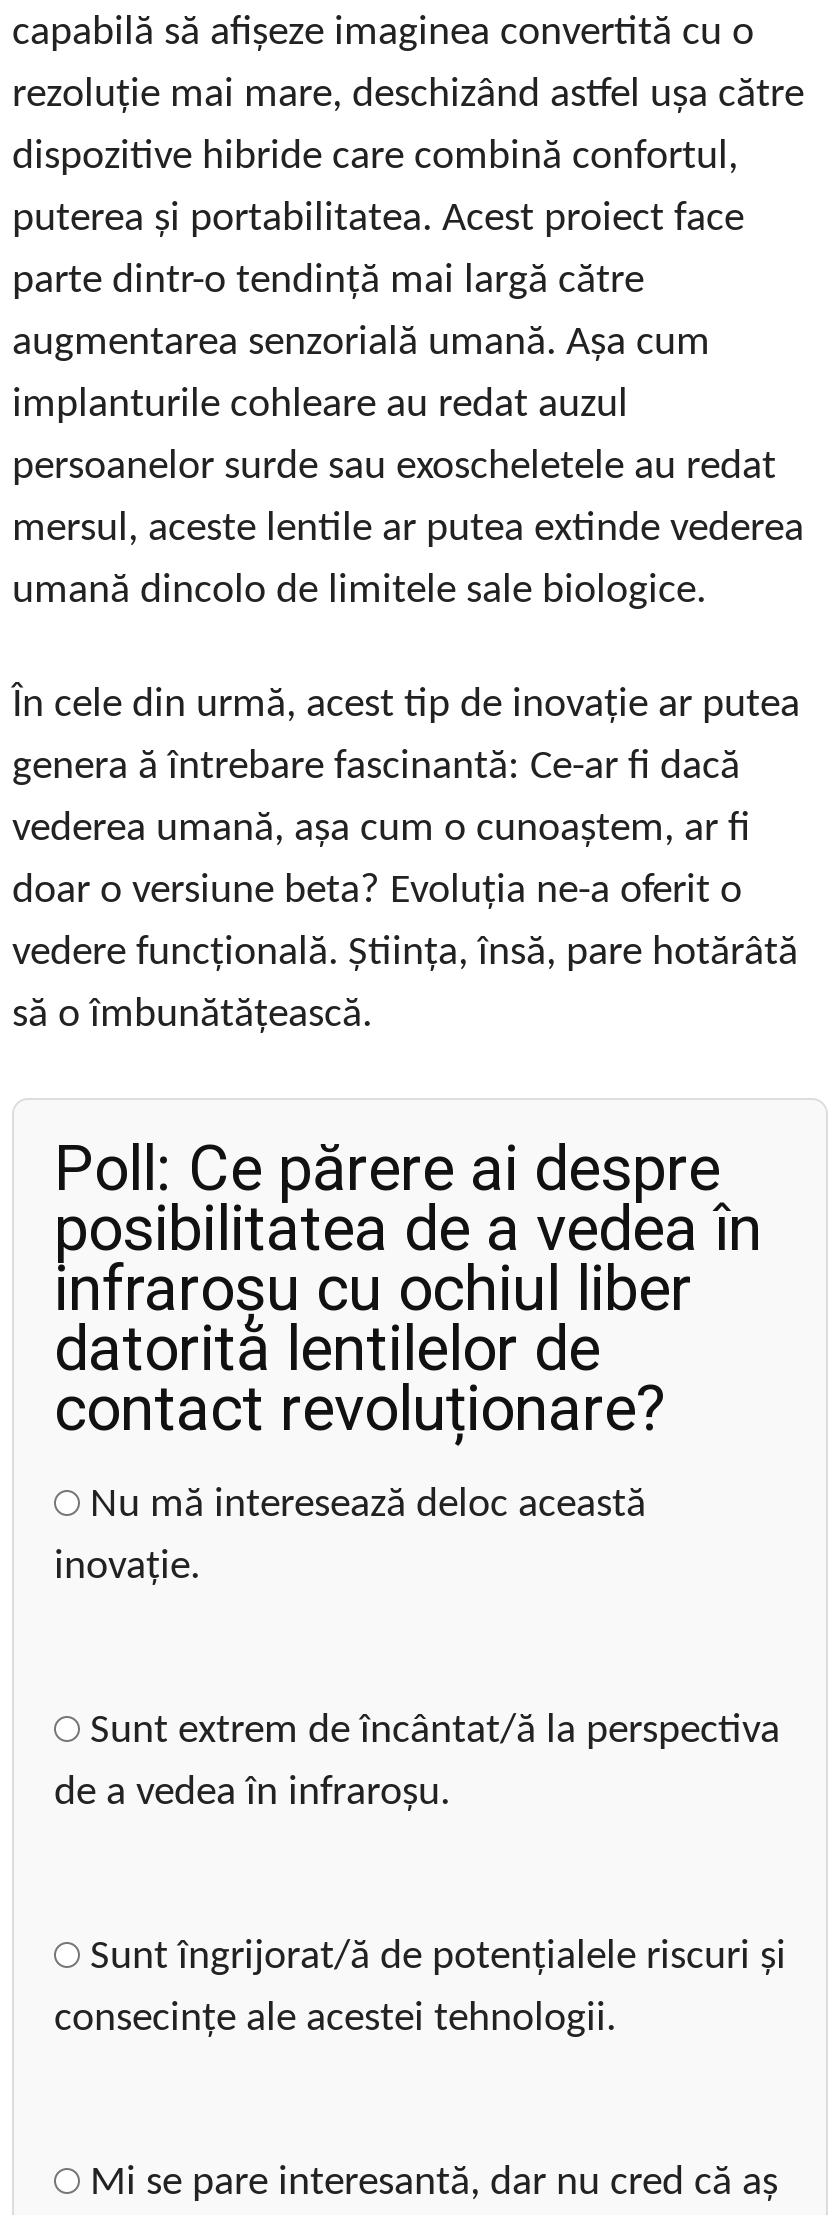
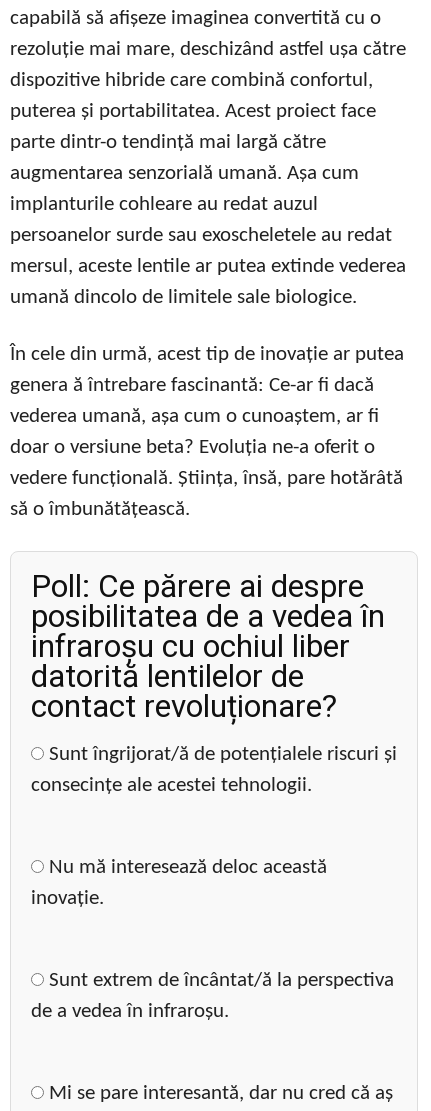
moved down: Nu mă interesează deloc această | inovație. | Sunt extrem de încântat/ă la perspectiva | de a vedea în infraroșu.

moved up: Sunt îngrijorat/ă de potențialele riscuri și | consecințe ale acestei tehnologii.
